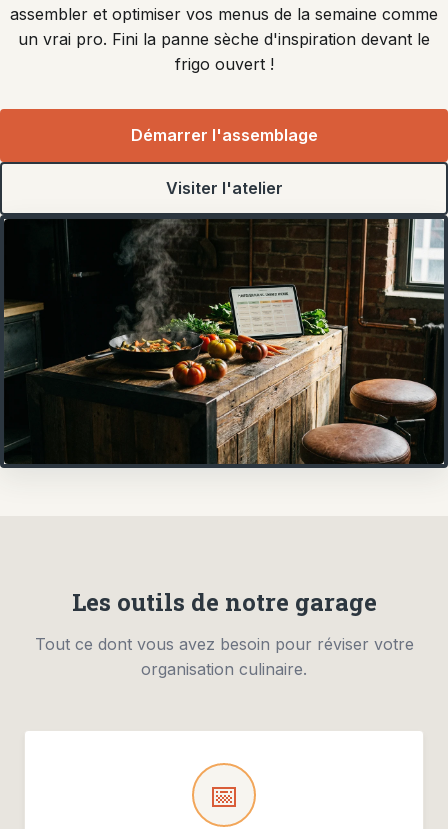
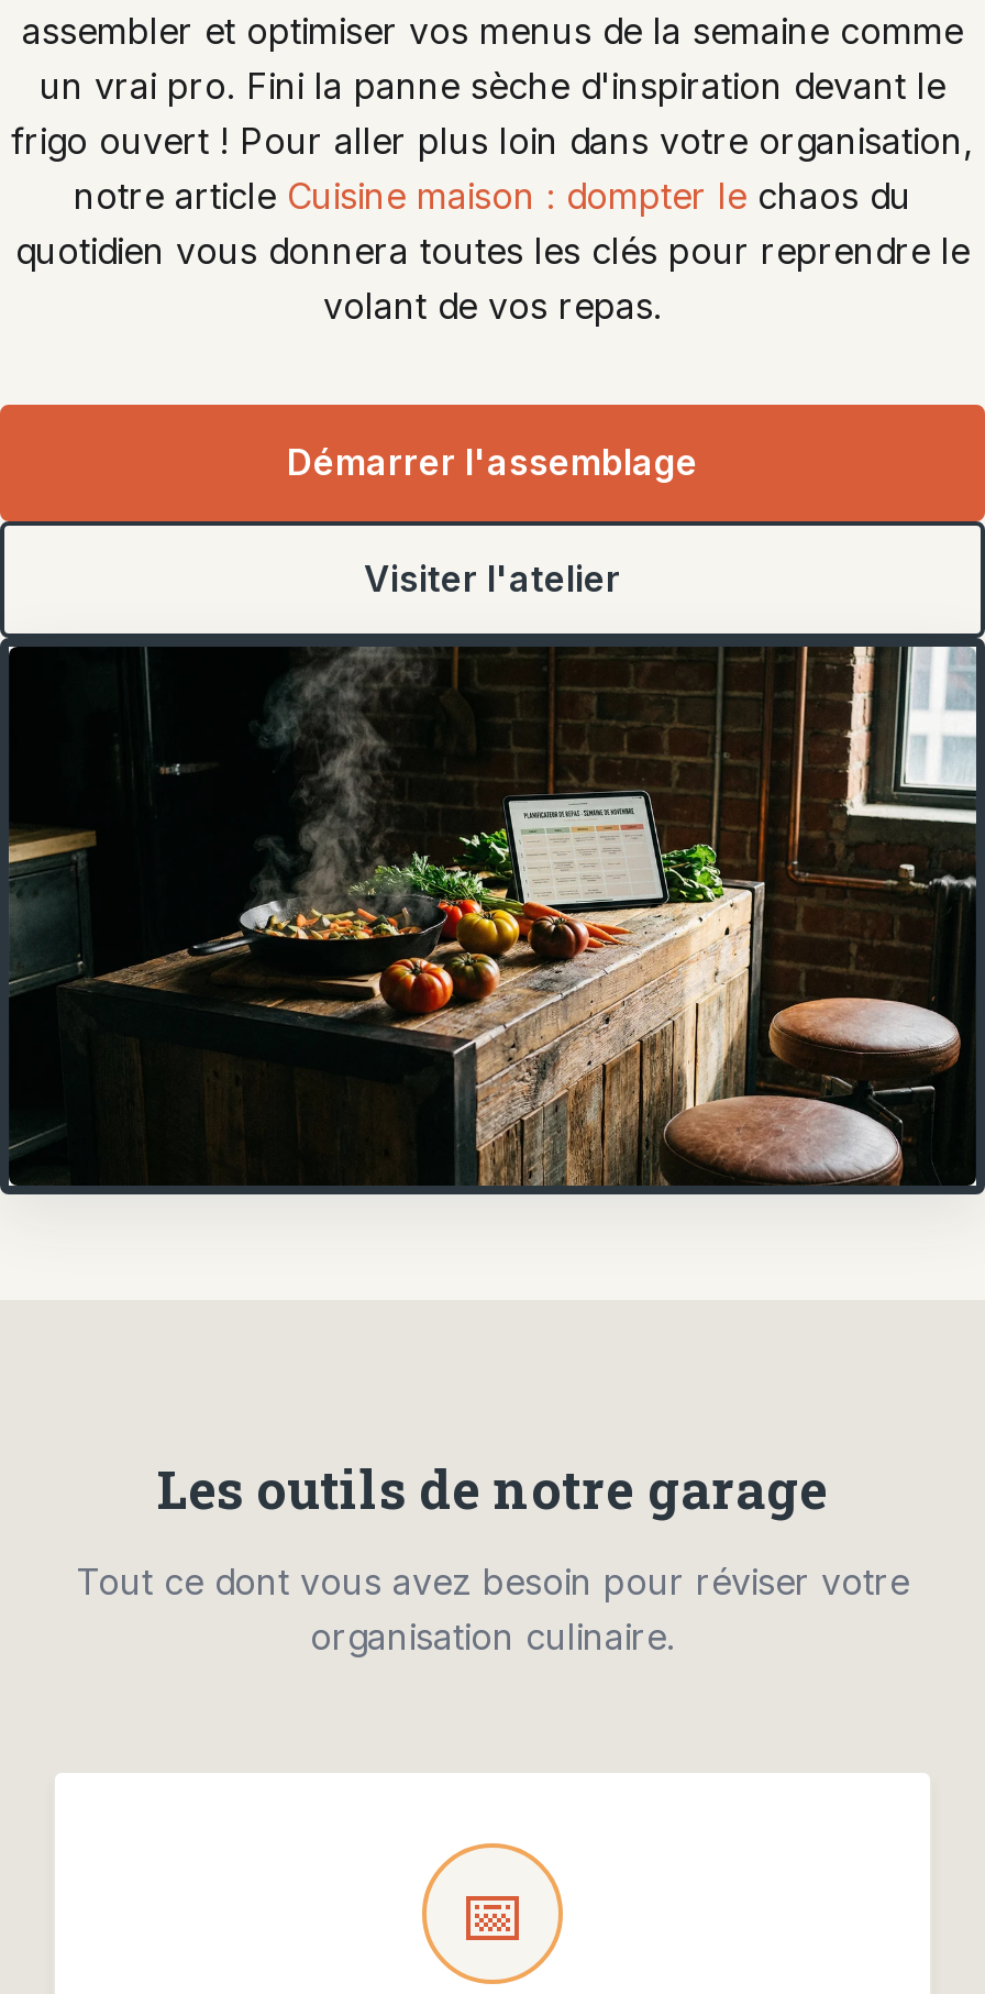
- frigo ouvert !
+ frigo ouvert ! Pour aller plus loin dans votre organisation,
+ notre article Cuisine maison : dompter le chaos du
+ quotidien vous donnera toutes les clés pour reprendre le
+ volant de vos repas.
